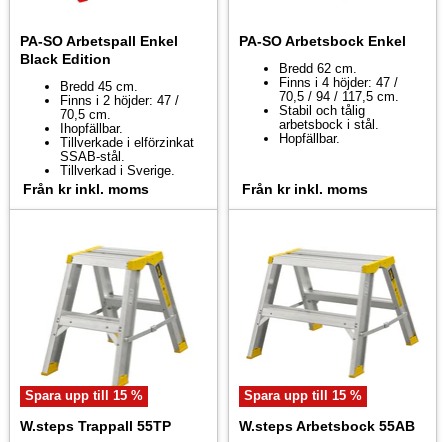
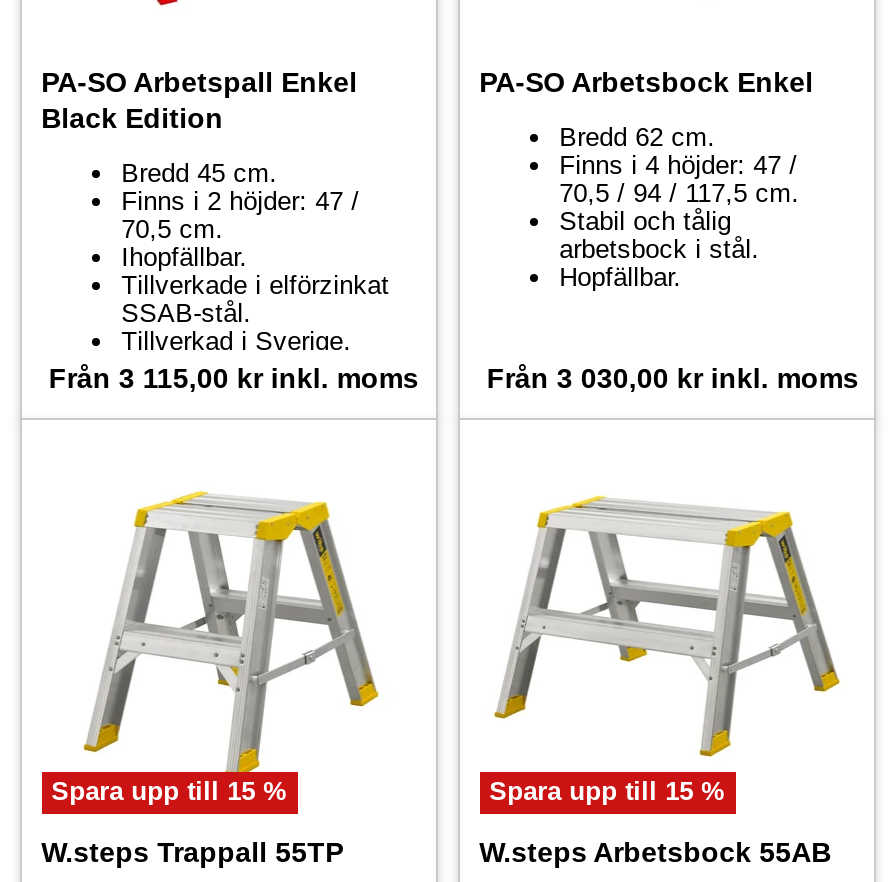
- Från kr inkl. moms
+ Från 3 115,00 kr inkl. moms

- Från kr inkl. moms
+ Från 3 030,00 kr inkl. moms
